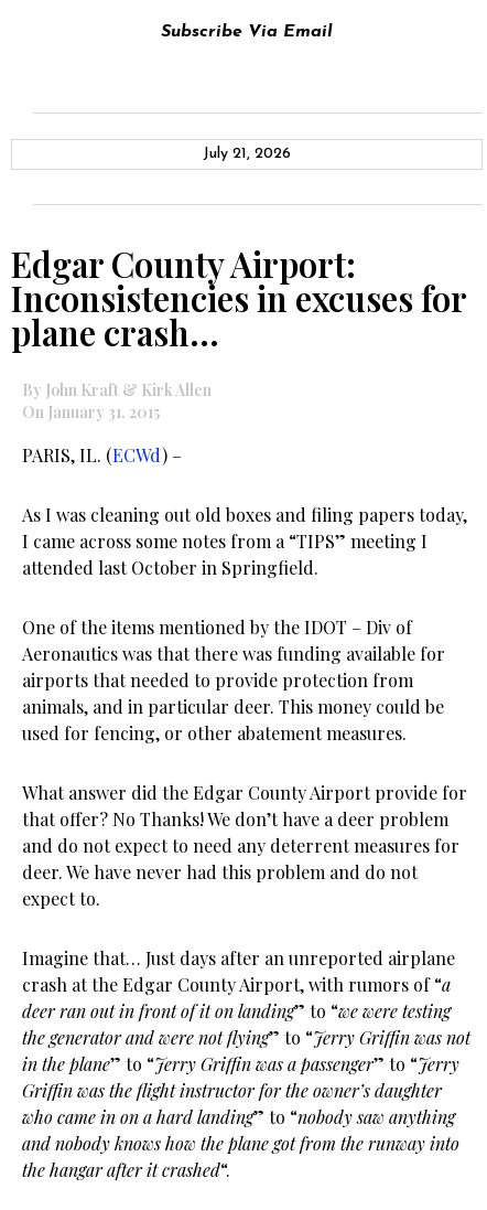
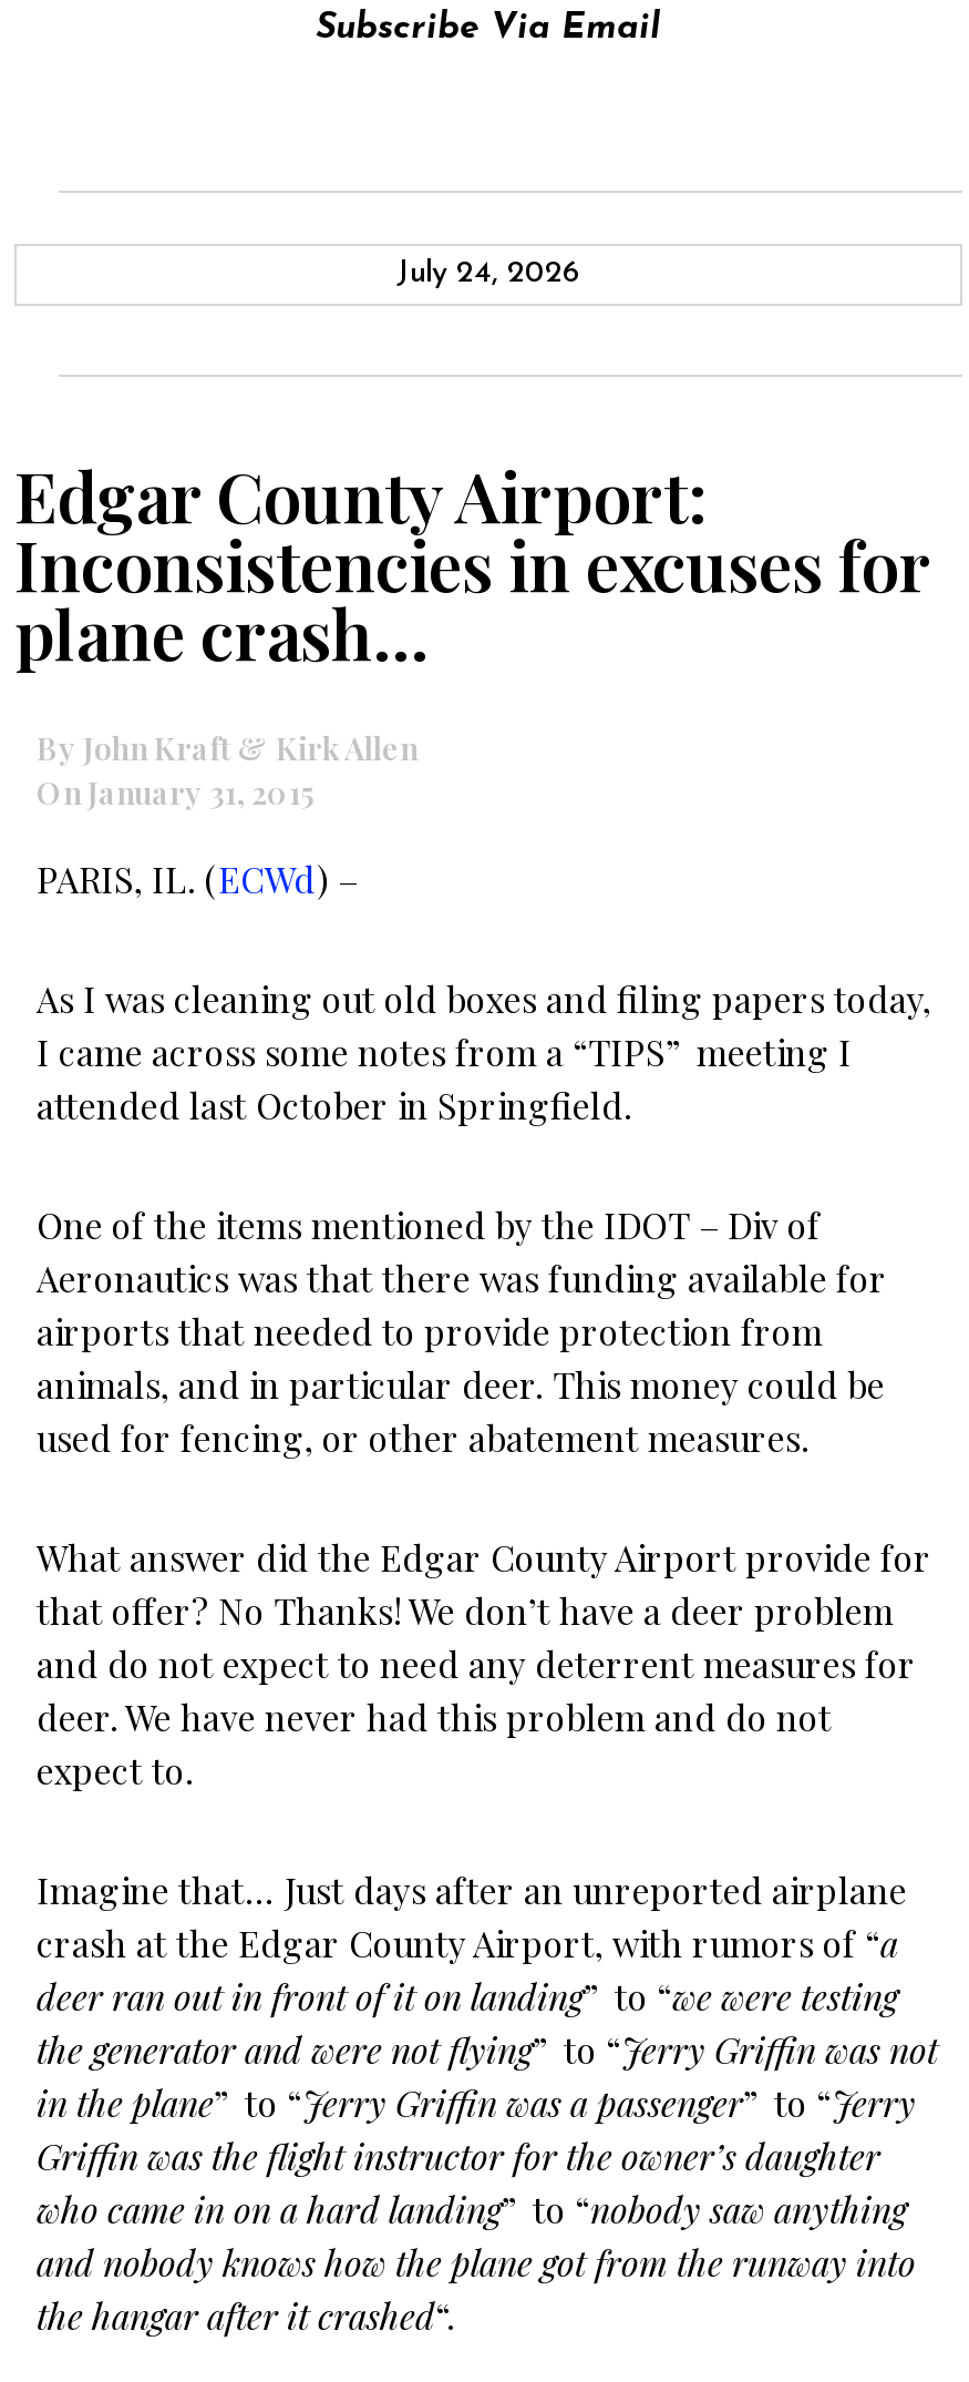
- July 21, 2026
+ July 24, 2026
